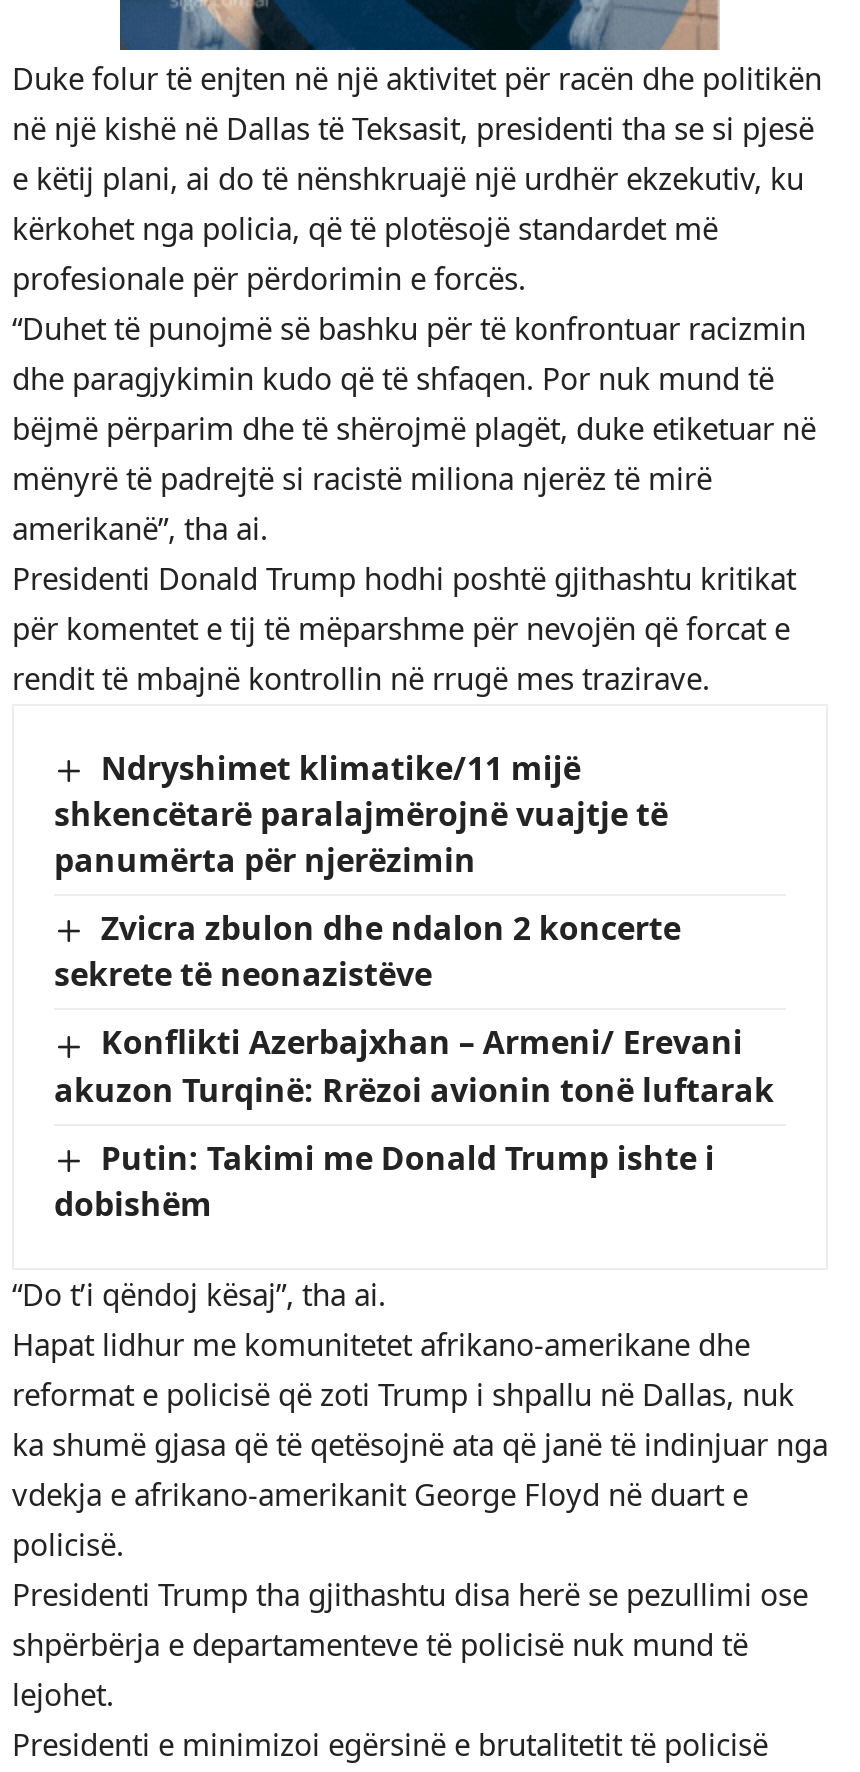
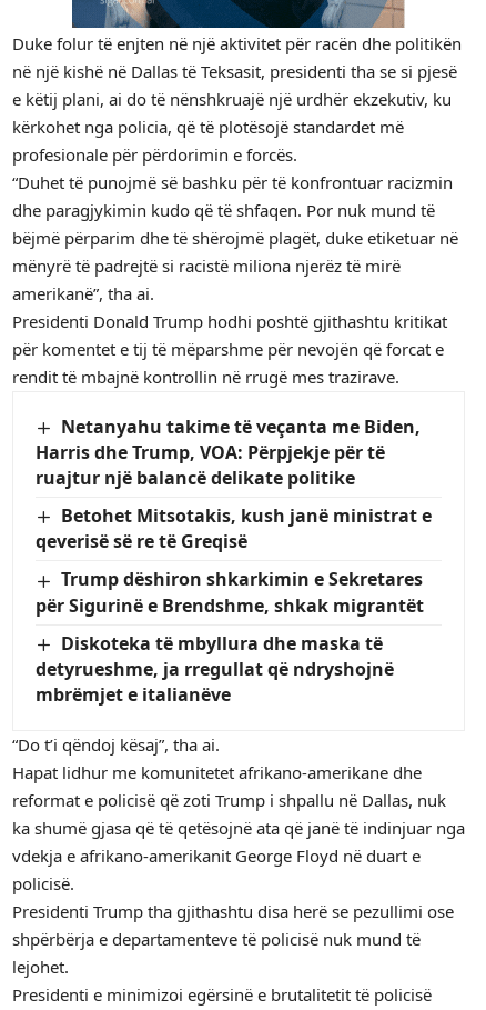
- Ndryshimet klimatike/11 mijë
- shkencëtarë paralajmërojnë vuajtje të
- panumërta për njerëzimin
+ Netanyahu takime të veçanta me Biden,
+ Harris dhe Trump, VOA: Përpjekje për të
+ ruajtur një balancë delikate politike

- Zvicra zbulon dhe ndalon 2 koncerte
- sekrete të neonazistëve
+ Betohet Mitsotakis, kush janë ministrat e
+ qeverisë së re të Greqisë

- Konflikti Azerbajxhan – Armeni/ Erevani
- akuzon Turqinë: Rrëzoi avionin tonë luftarak
+ Trump dëshiron shkarkimin e Sekretares
+ për Sigurinë e Brendshme, shkak migrantët

- Putin: Takimi me Donald Trump ishte i
- dobishëm
+ Diskoteka të mbyllura dhe maska të
+ detyrueshme, ja rregullat që ndryshojnë
+ mbrëmjet e italianëve
